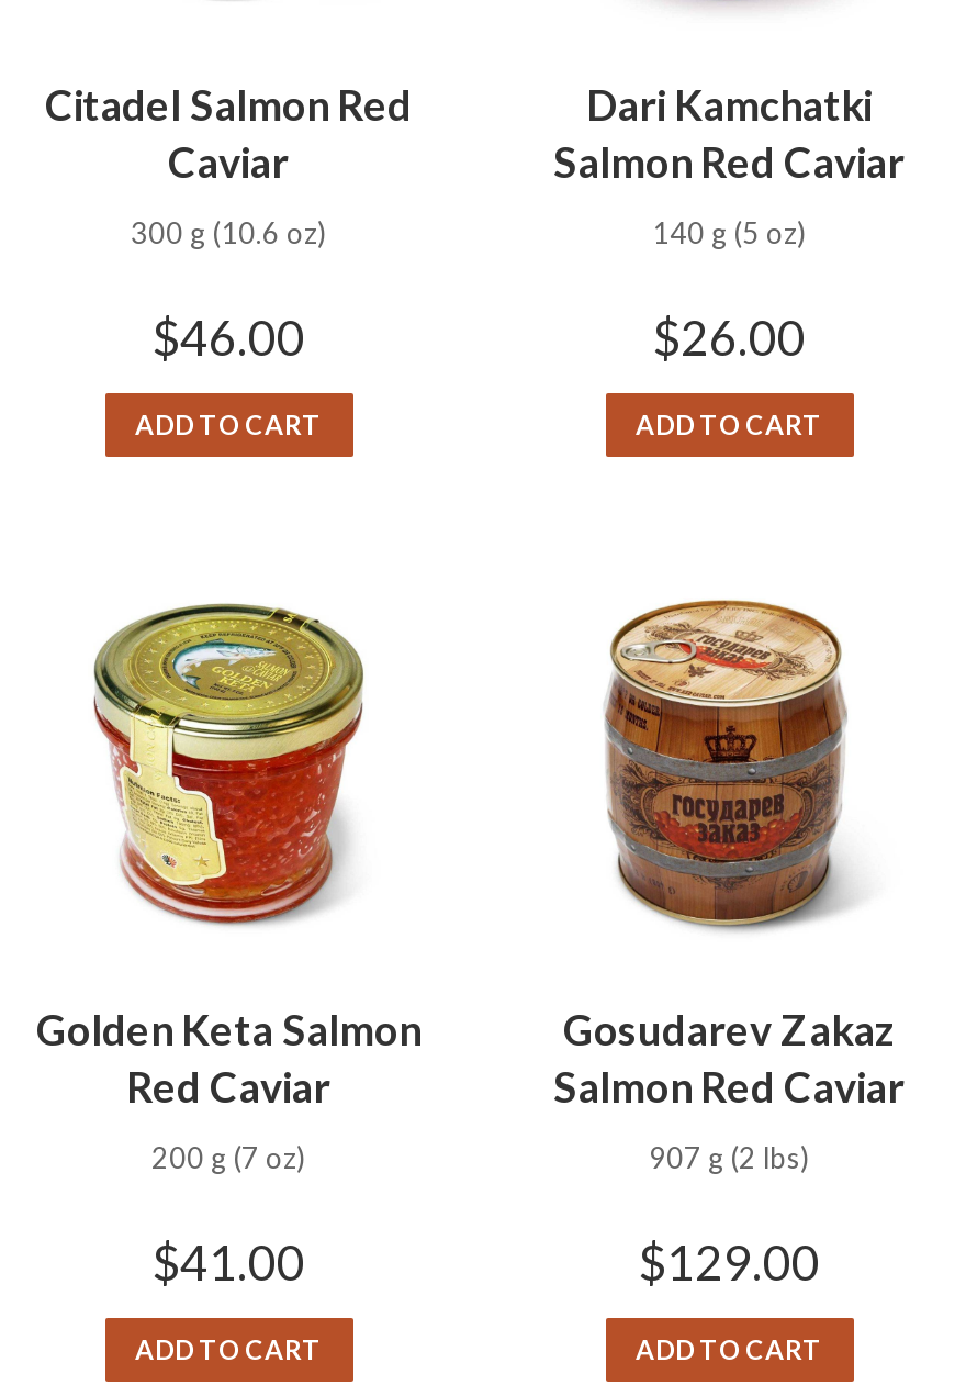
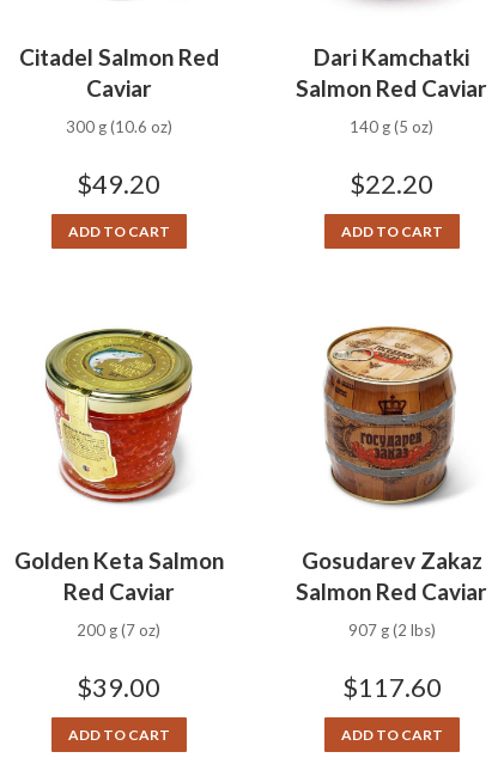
- $46.00
+ $49.20

- $26.00
+ $22.20

- $41.00
+ $39.00

- $129.00
+ $117.60
